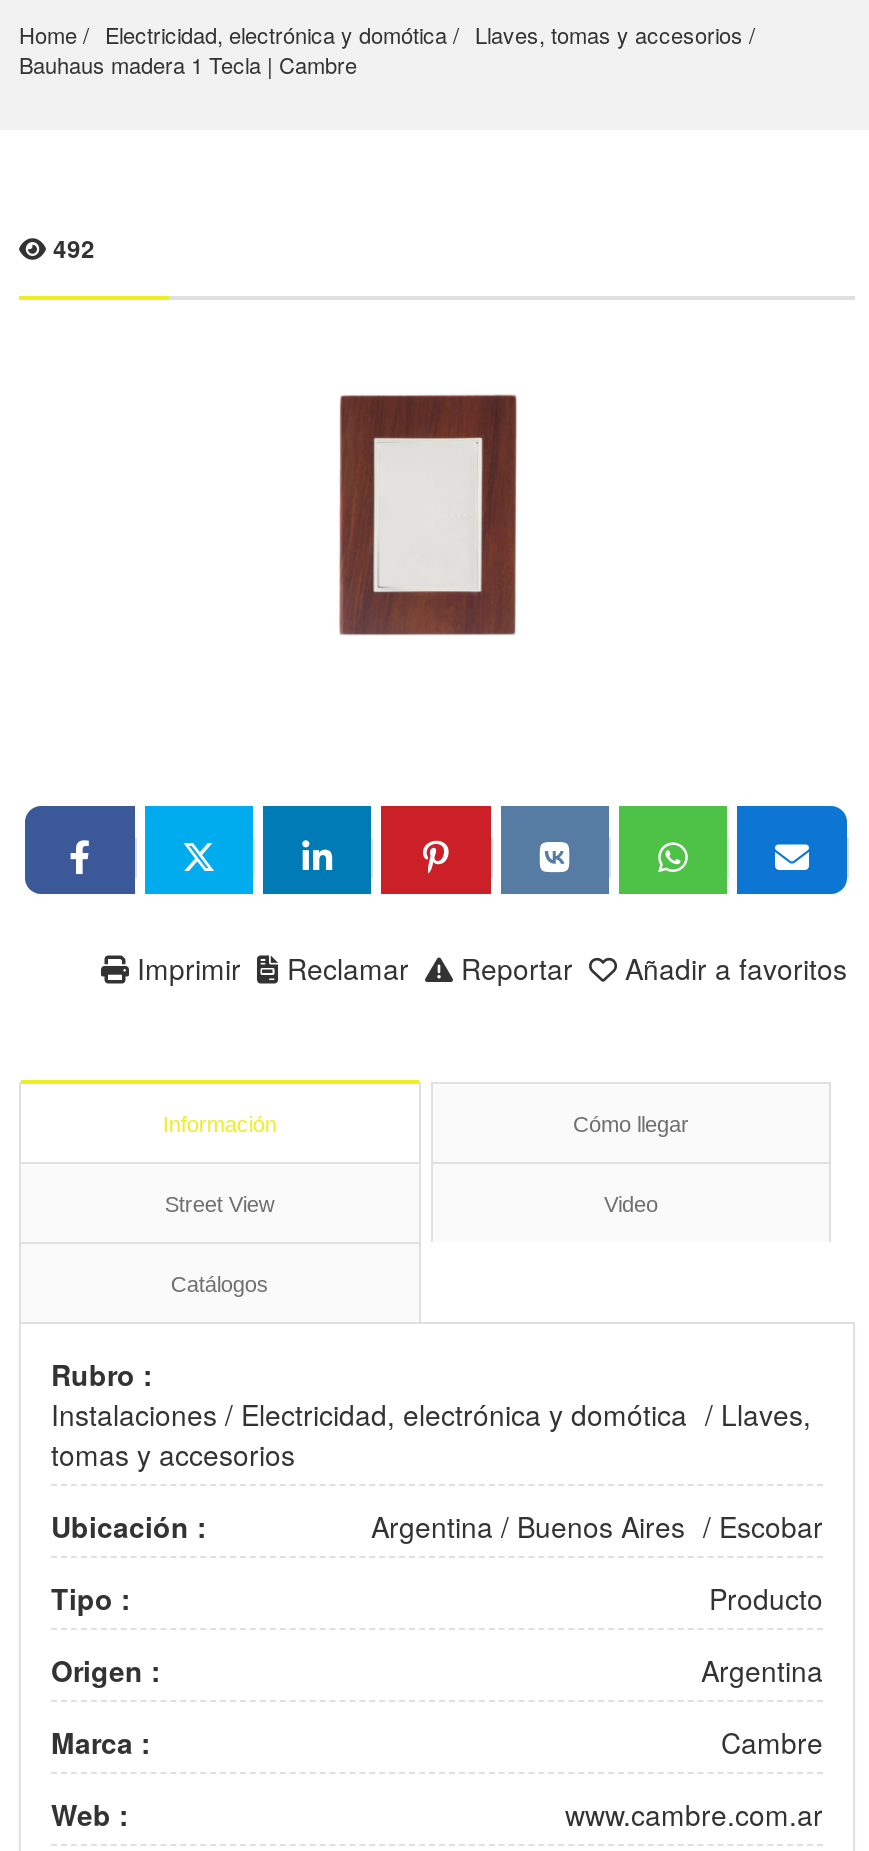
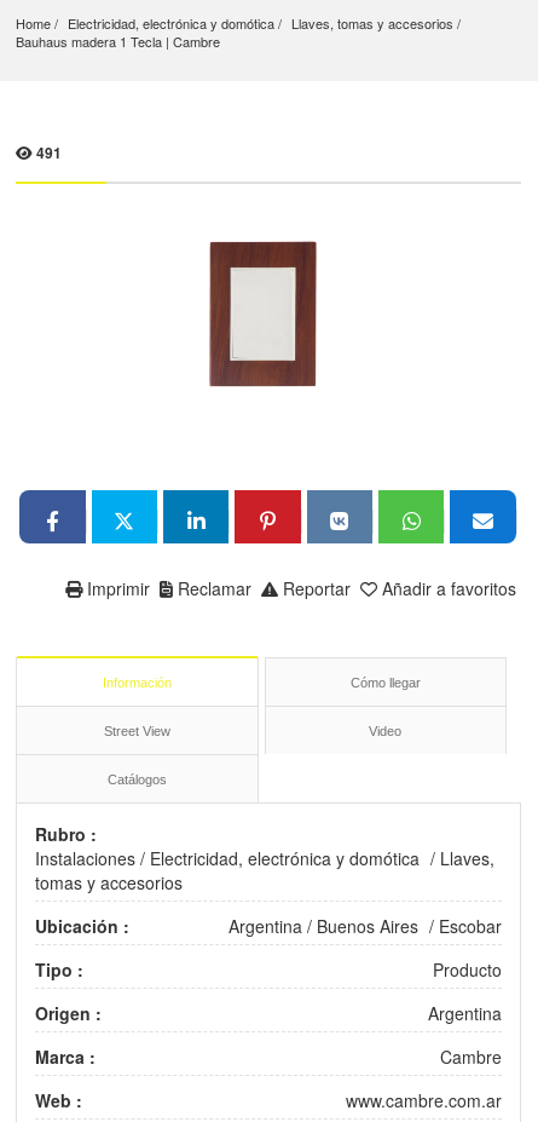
- 492
+ 491
